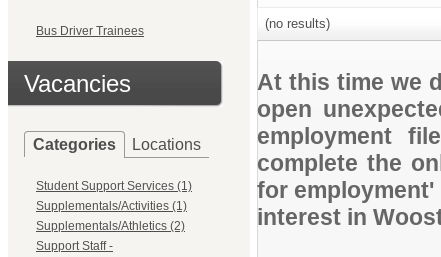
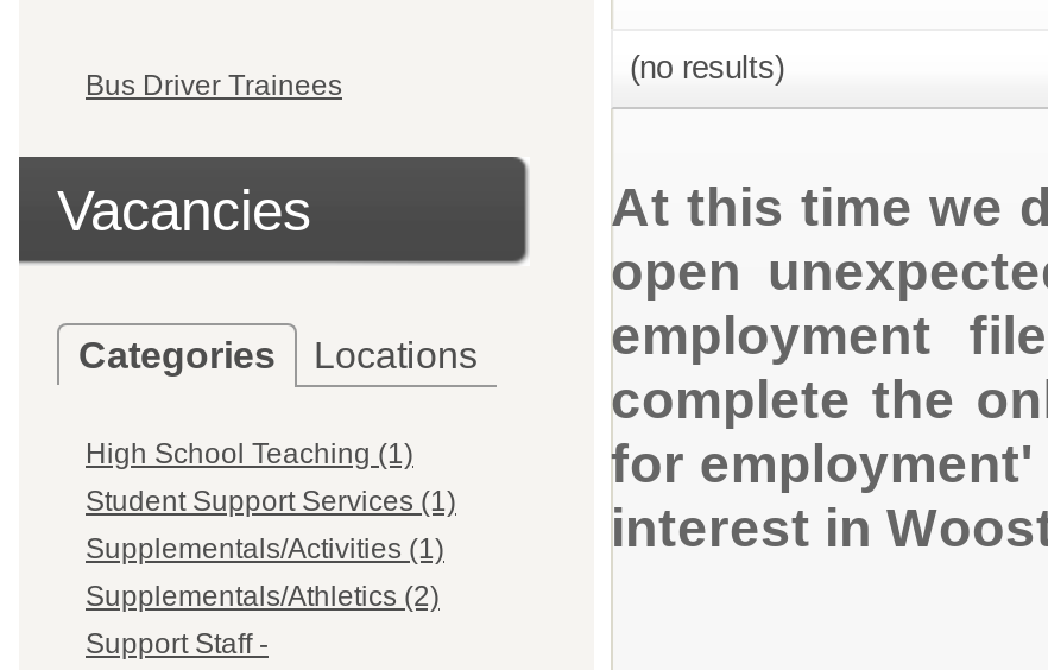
+ High School Teaching (1)
